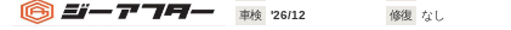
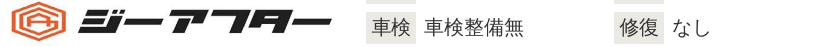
- '26/12
+ 車検整備無
